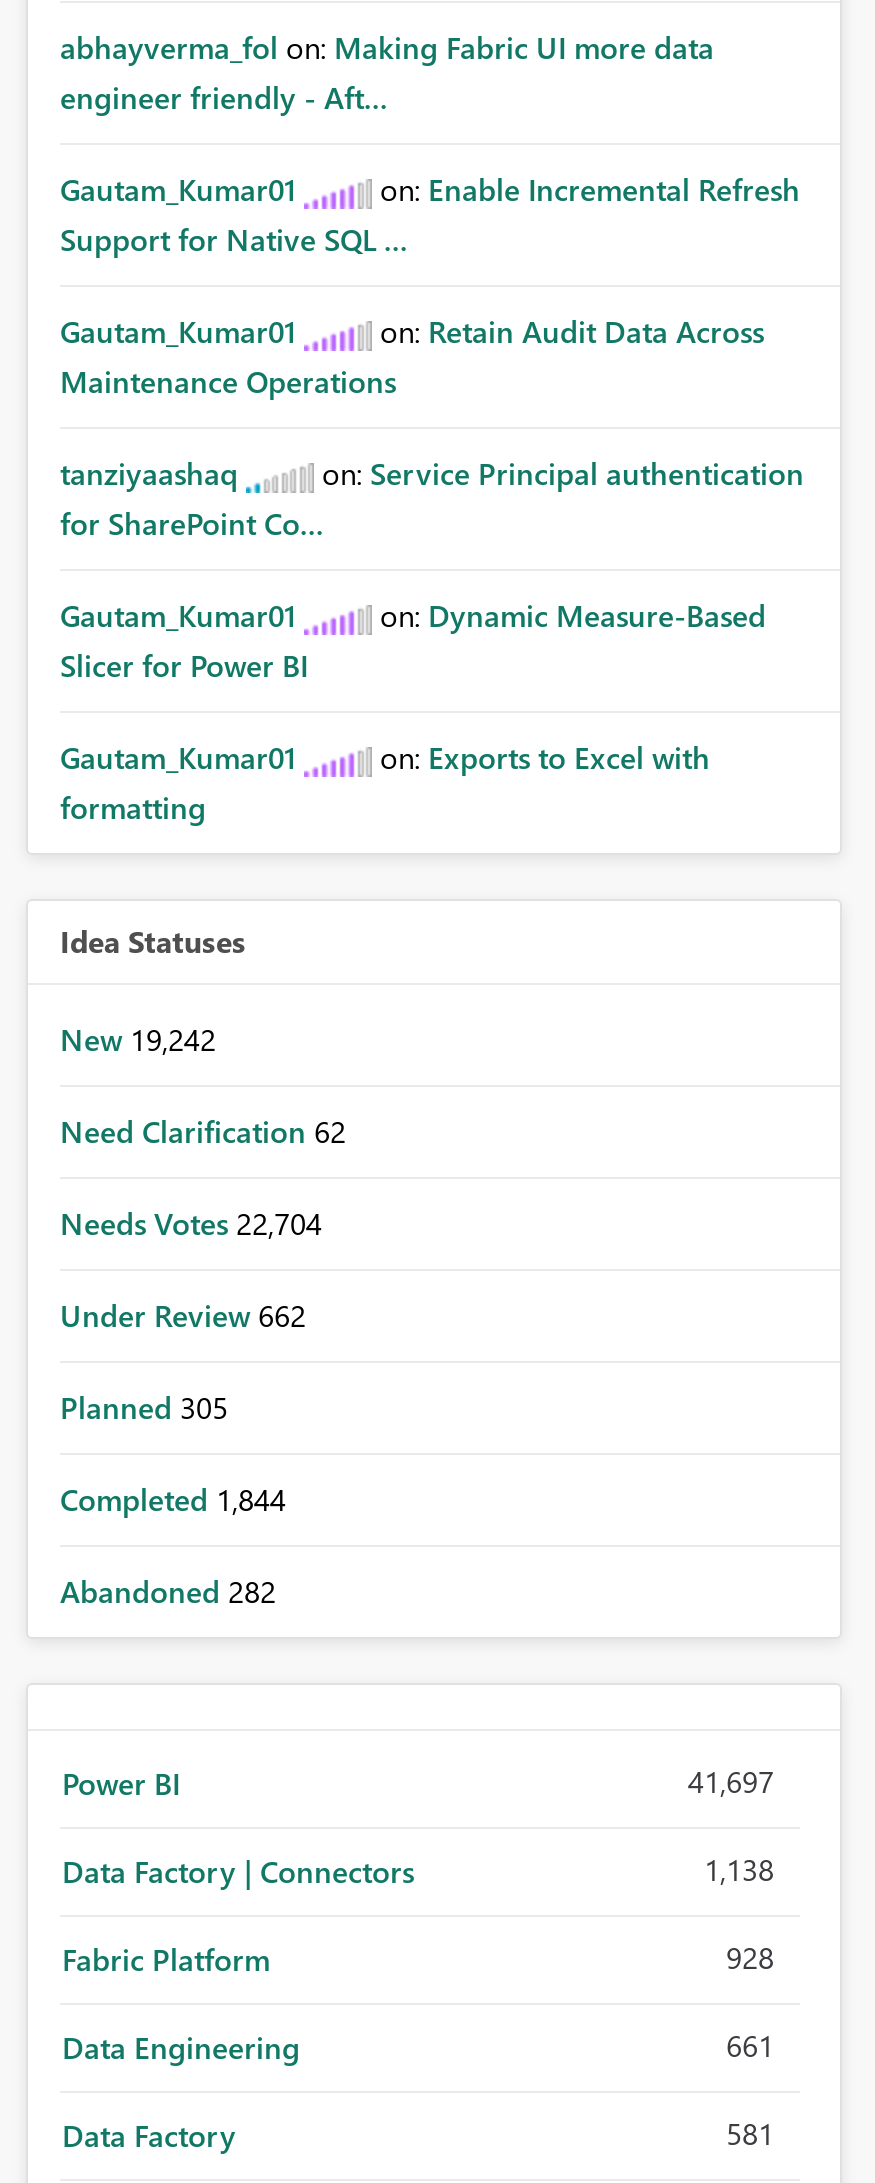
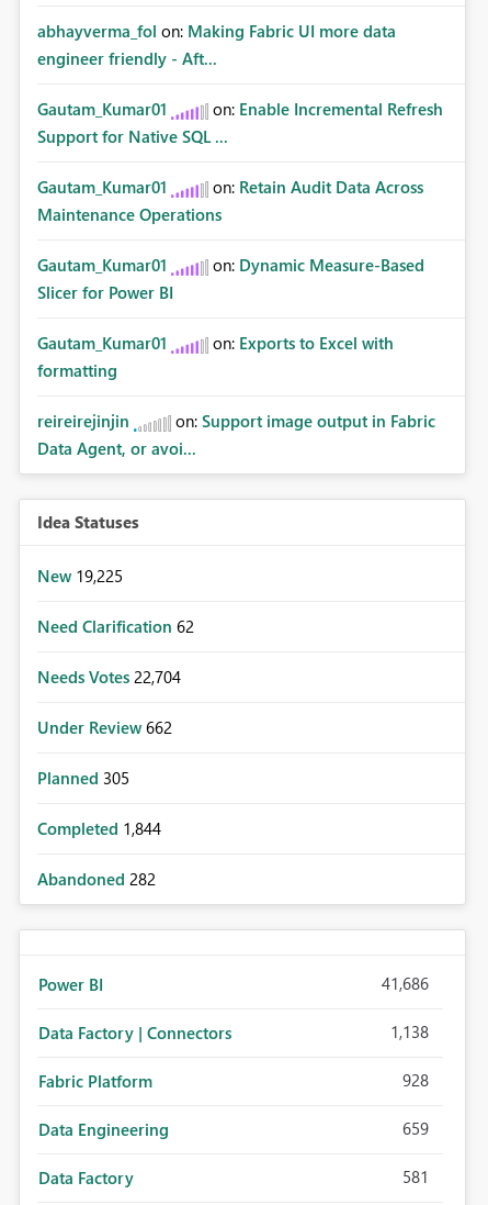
- tanziyaashaq
- on: Service Principal authentication
- for SharePoint Co...

moved up: Gautam_Kumar01 | on: Dynamic Measure-Based | Slicer for Power BI | Gautam_Kumar01 | on: Exports to Excel with | formatting

+ reireirejinjin
+ on: Support image output in Fabric
+ Data Agent, or avoi...

- New 19,242
+ New 19,225

- 41,697
+ 41,686

- 661
+ 659
